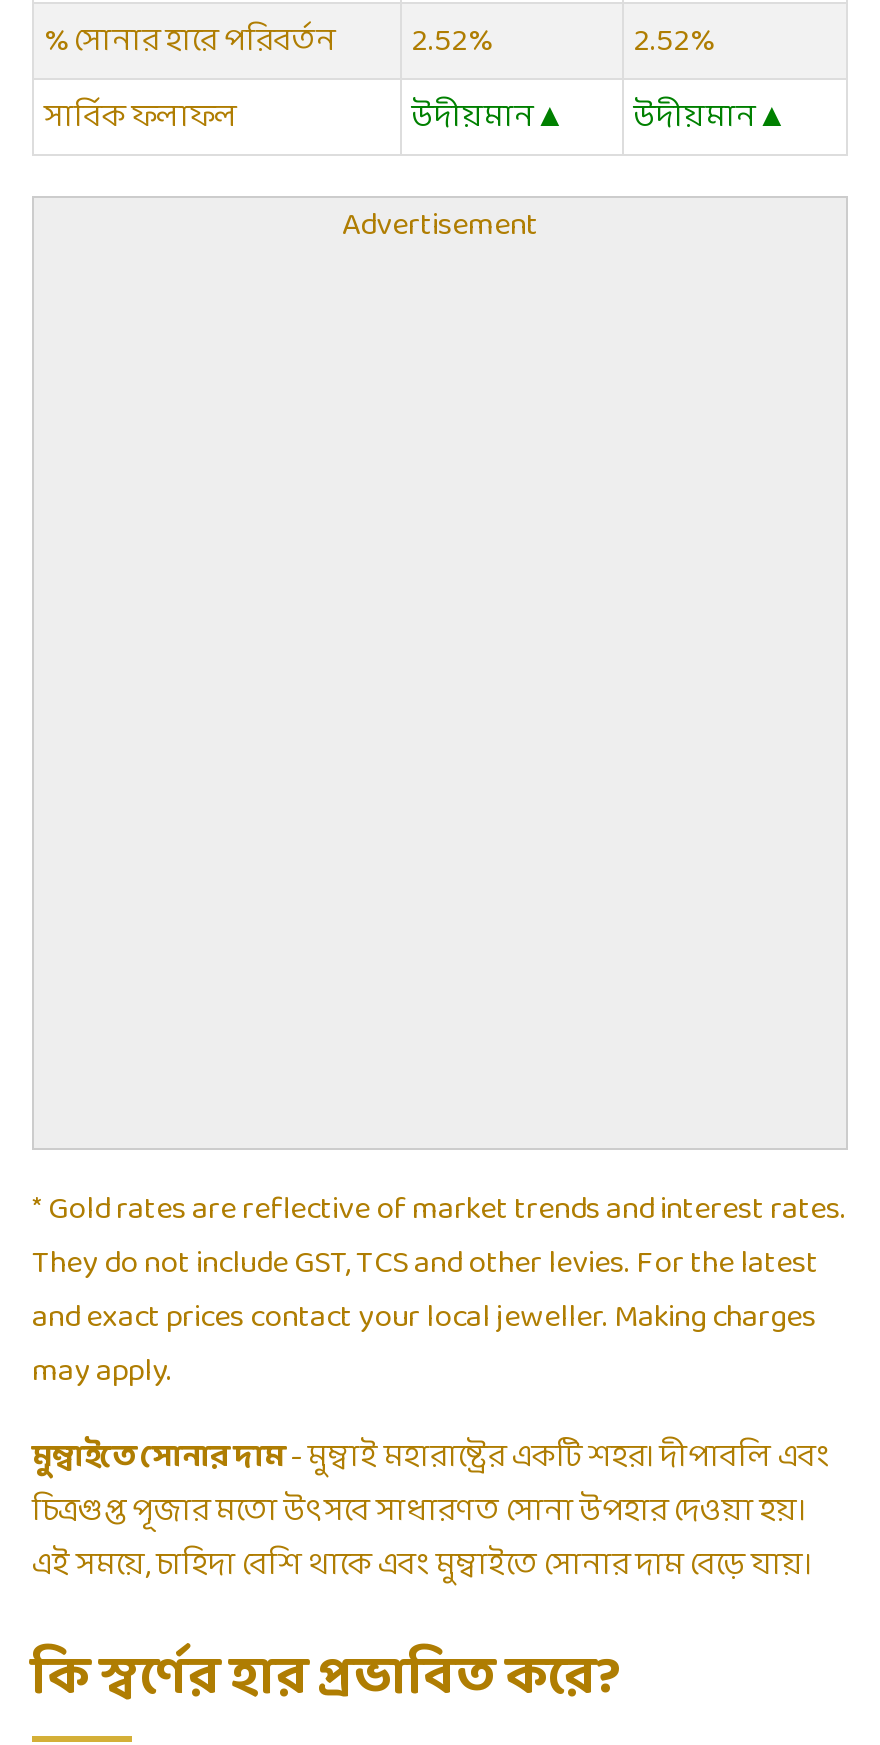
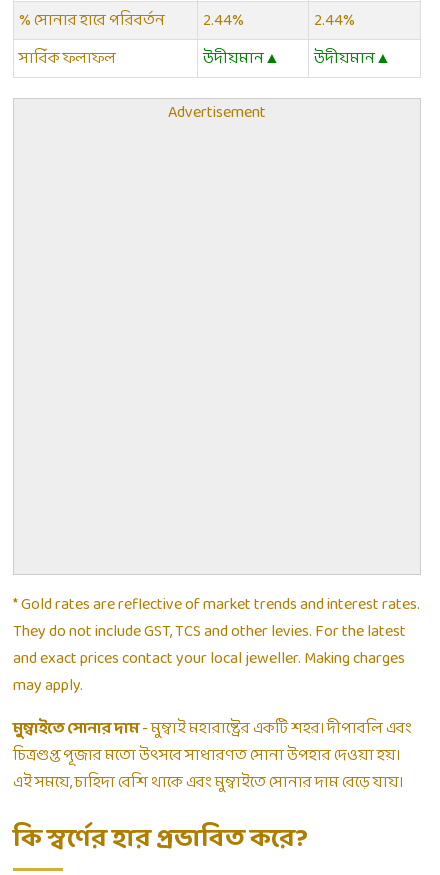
- % সোনার হারে পরিবর্তন 2.52%
+ % সোনার হারে পরিবর্তন 2.44%

- 2.52%
+ 2.44%
